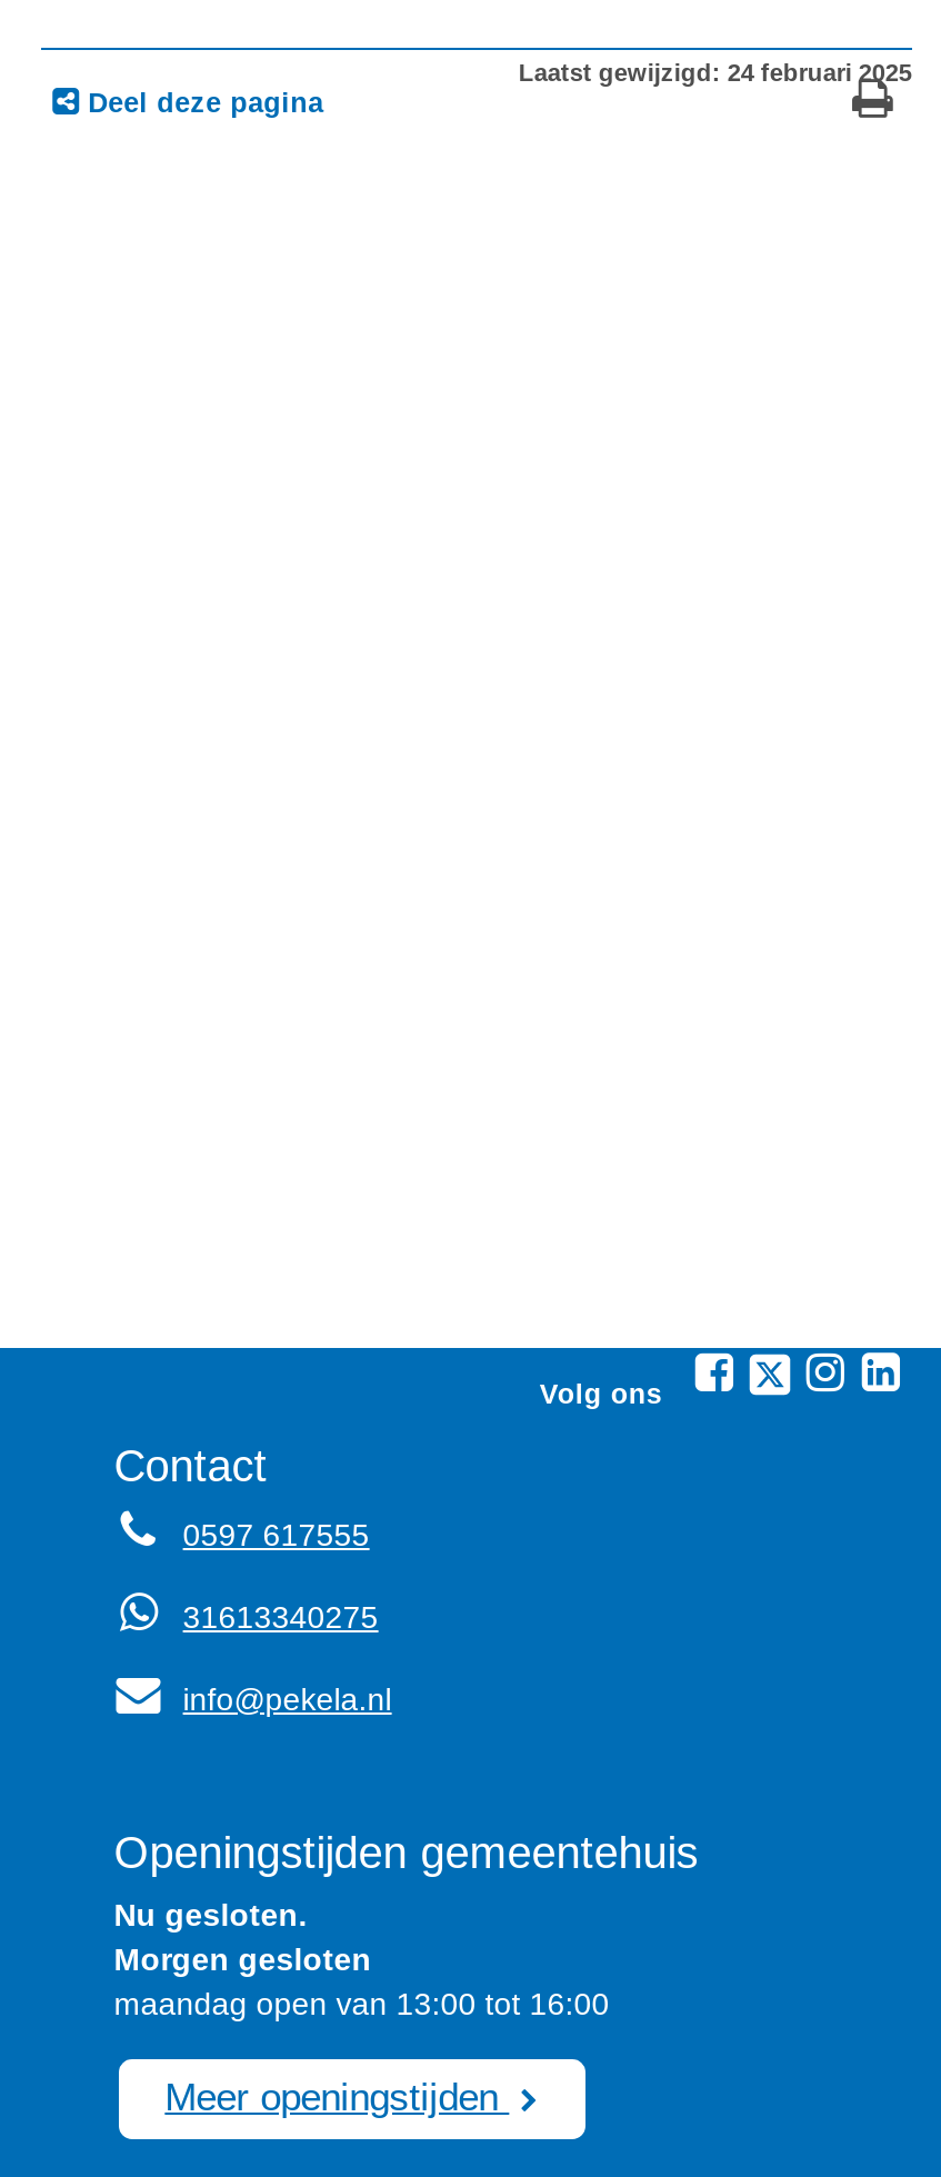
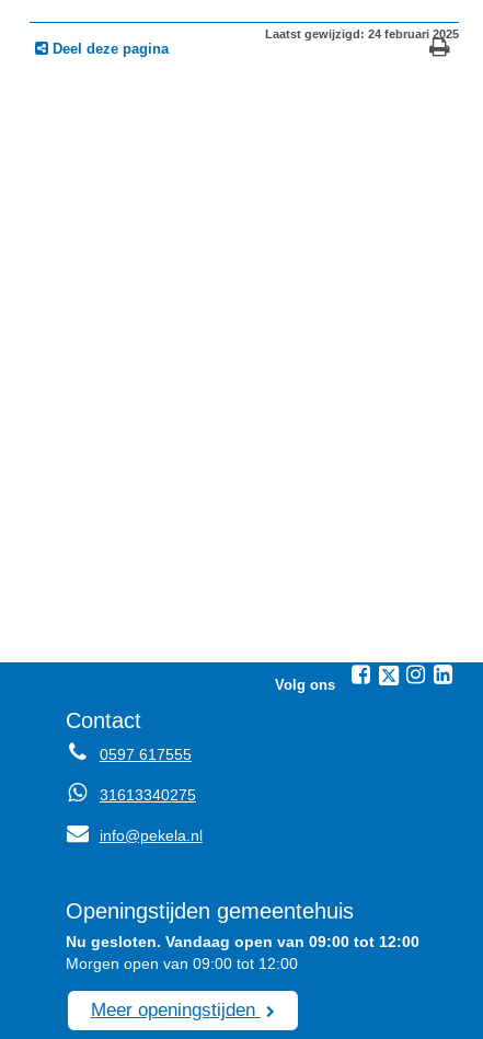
- Nu gesloten.
- Morgen gesloten
- maandag open van 13:00 tot 16:00
+ Nu gesloten. Vandaag open van 09:00 tot 12:00
+ Morgen open van 09:00 tot 12:00
